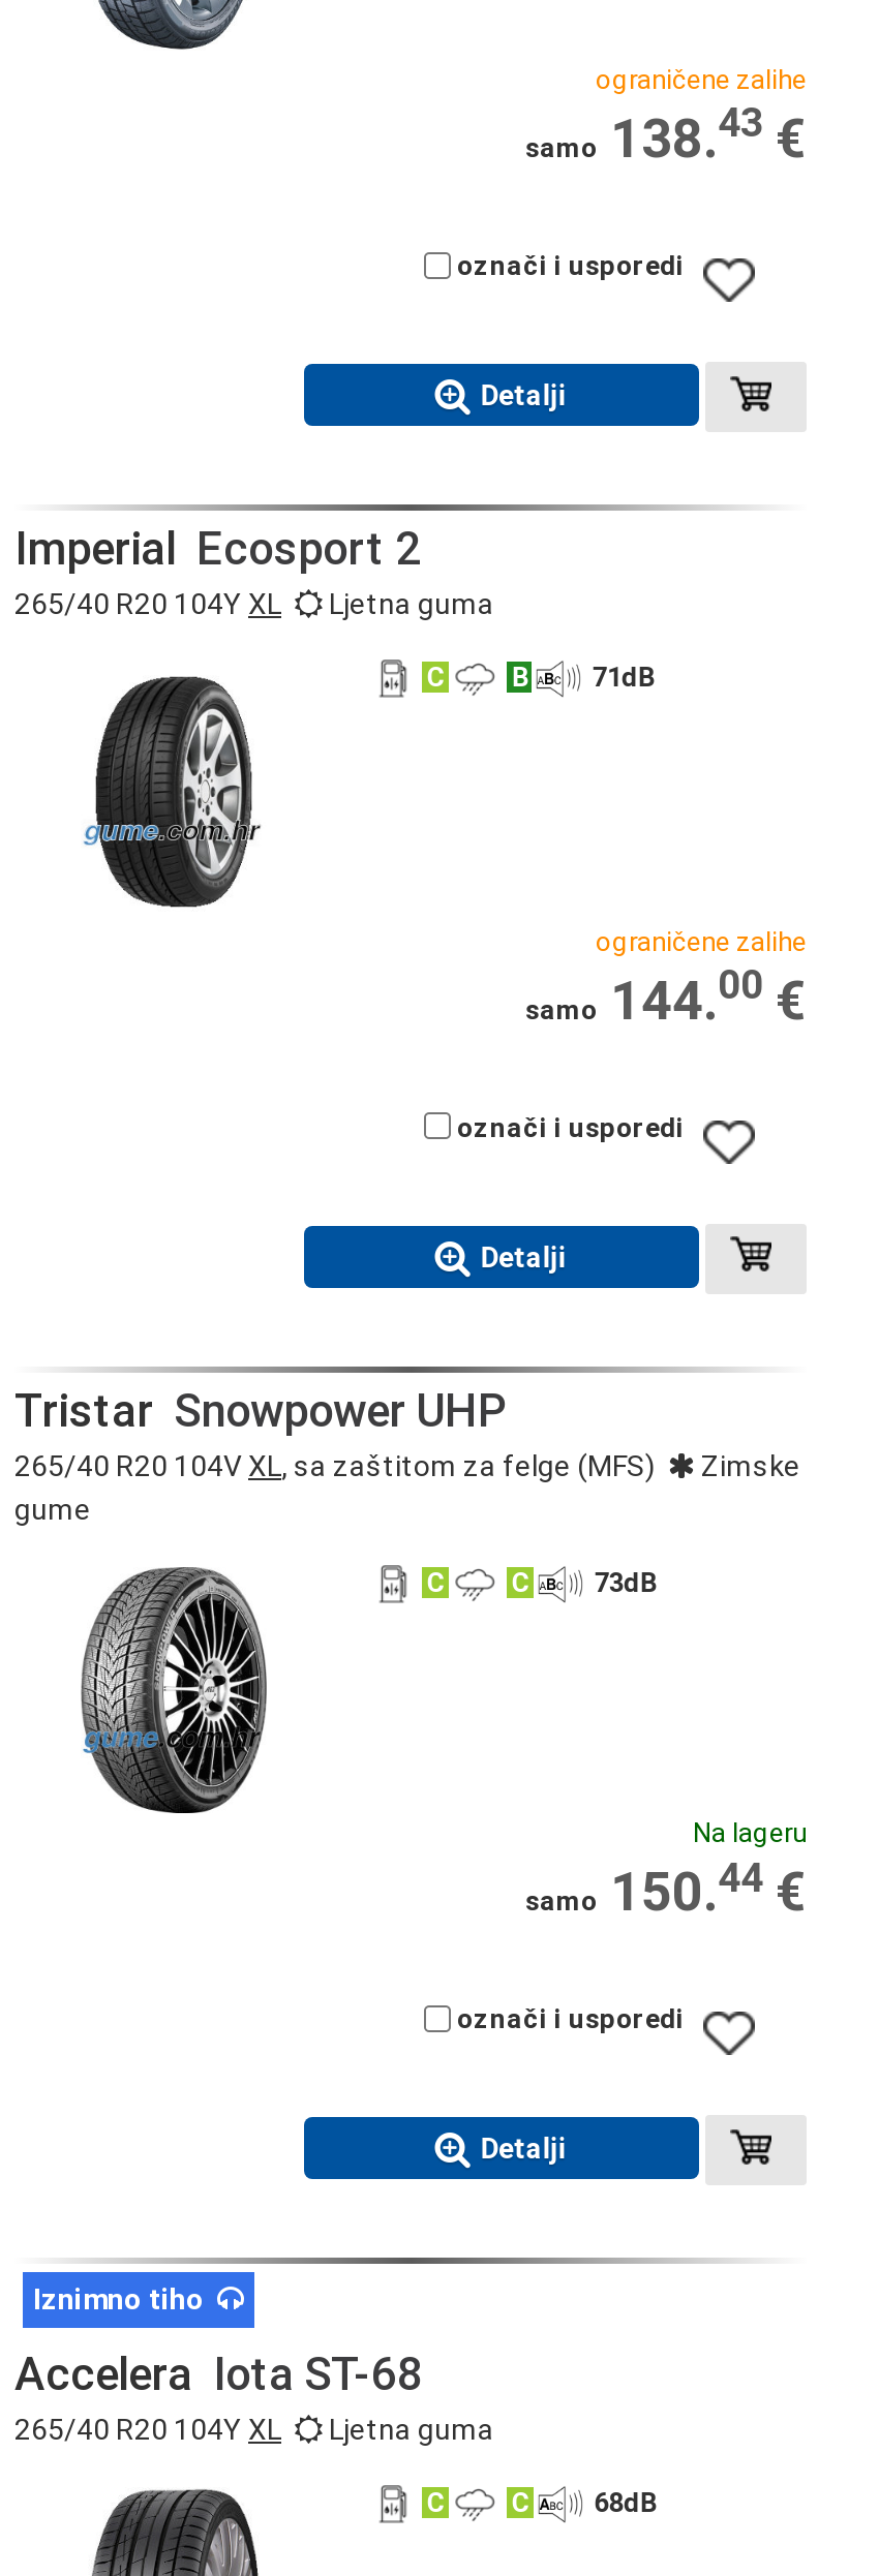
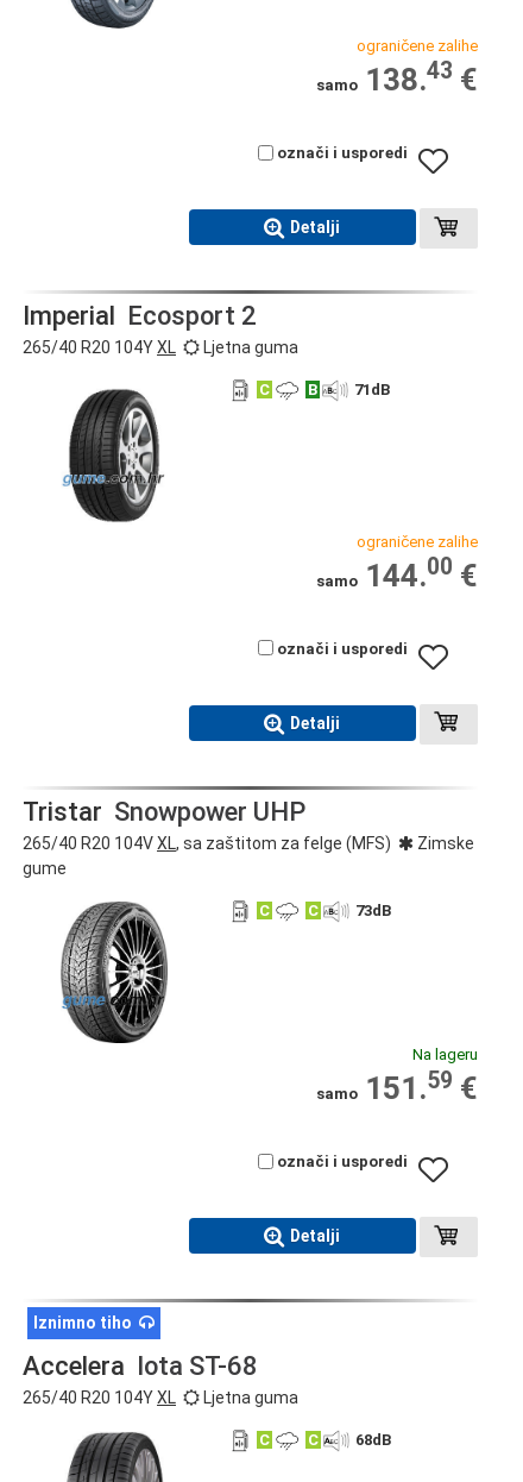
- samo 150.44 €
+ samo 151.59 €
